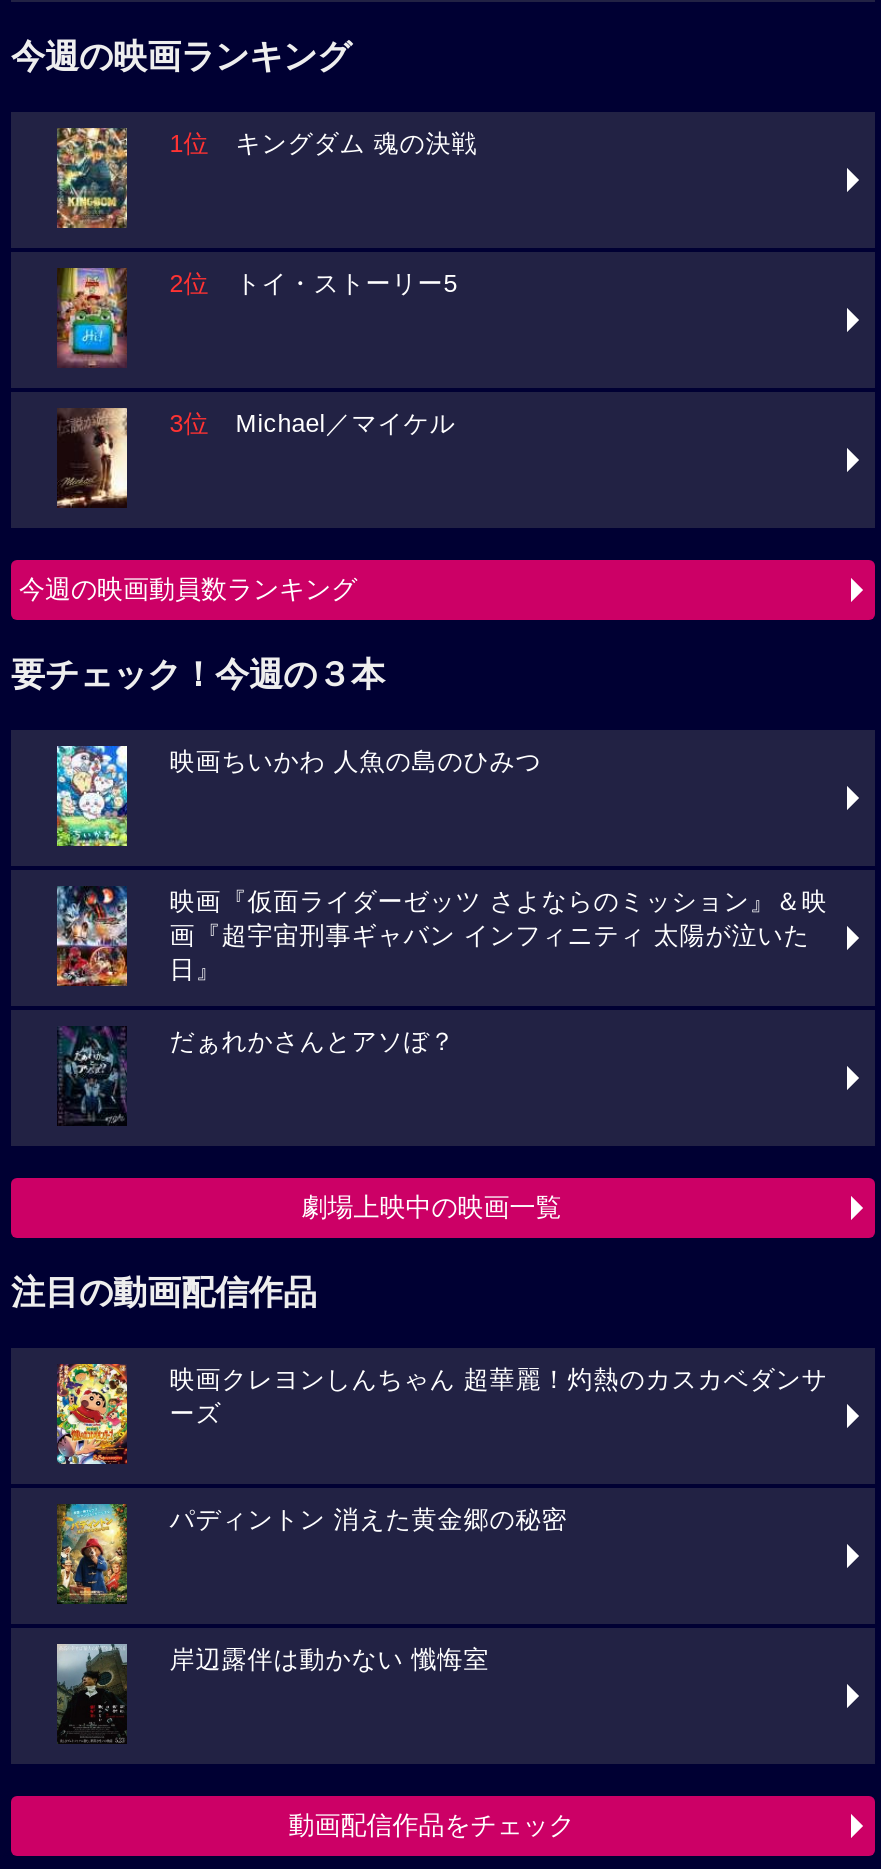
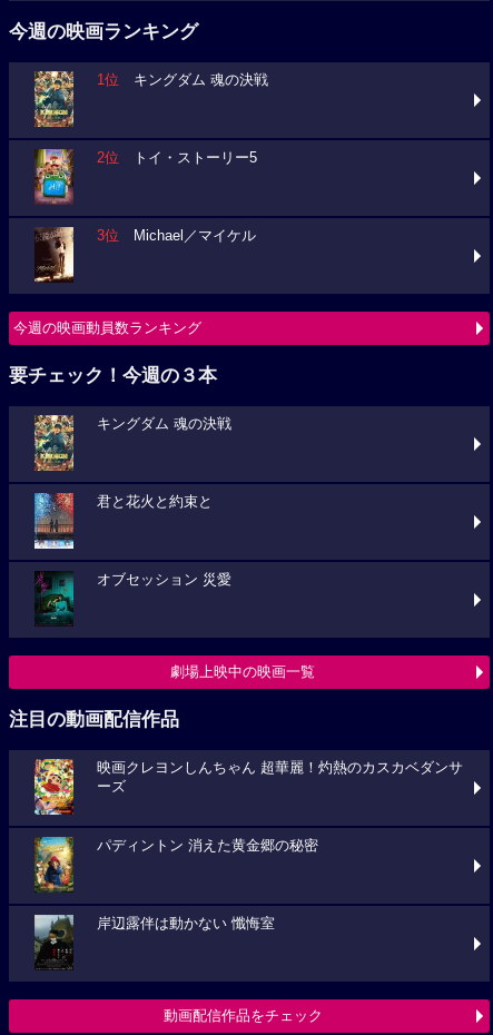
- [image]
- 映画ちいかわ 人魚の島のひみつ
+ [image]
+ キングダム 魂の決戦

- [image]
- 映画『仮面ライダーゼッツ さよならのミッション』＆映
- 画『超宇宙刑事ギャバン インフィニティ 太陽が泣いた
- 日』
+ [image]
+ 君と花火と約束と

- [image]
- だぁれかさんとアソぼ？
+ [image]
+ オブセッション 災愛
